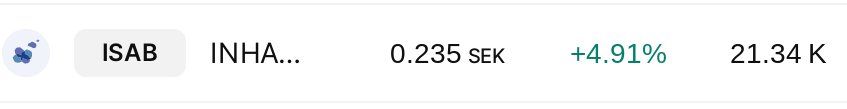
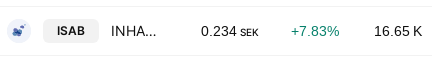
- 0.235 SEK
+ 0.234 SEK

- +4.91%
+ +7.83%

- 21.34 K
+ 16.65 K
